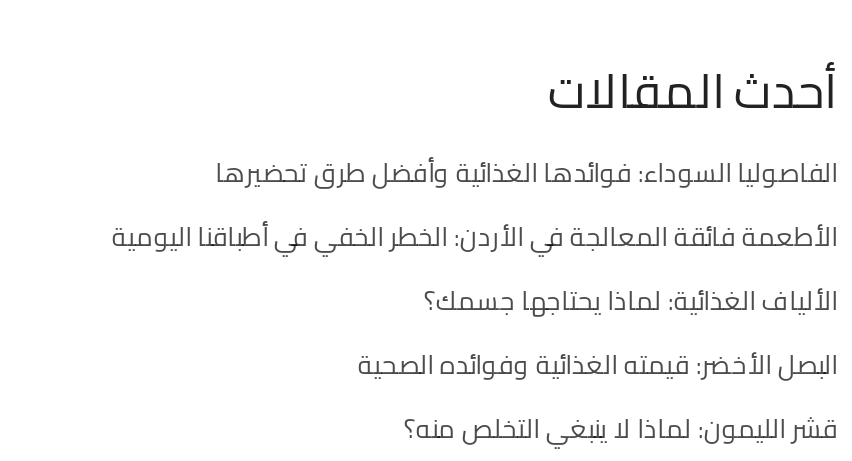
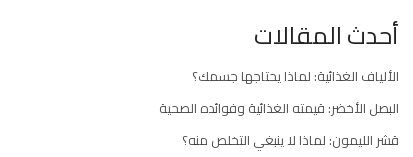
- الفاصوليا السوداء: فوائدها الغذائية وأفضل طرق تحضيرها
- الأطعمة فائقة المعالجة في الأردن: الخطر الخفي في أطباقنا اليومية
